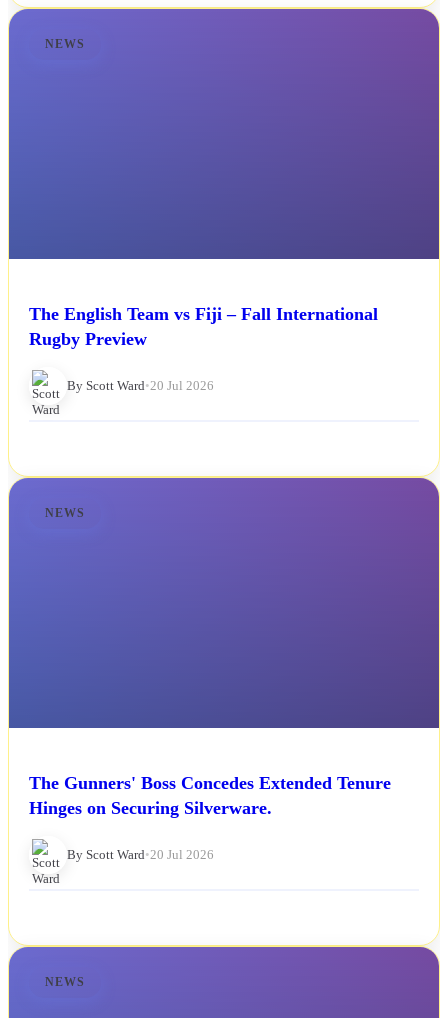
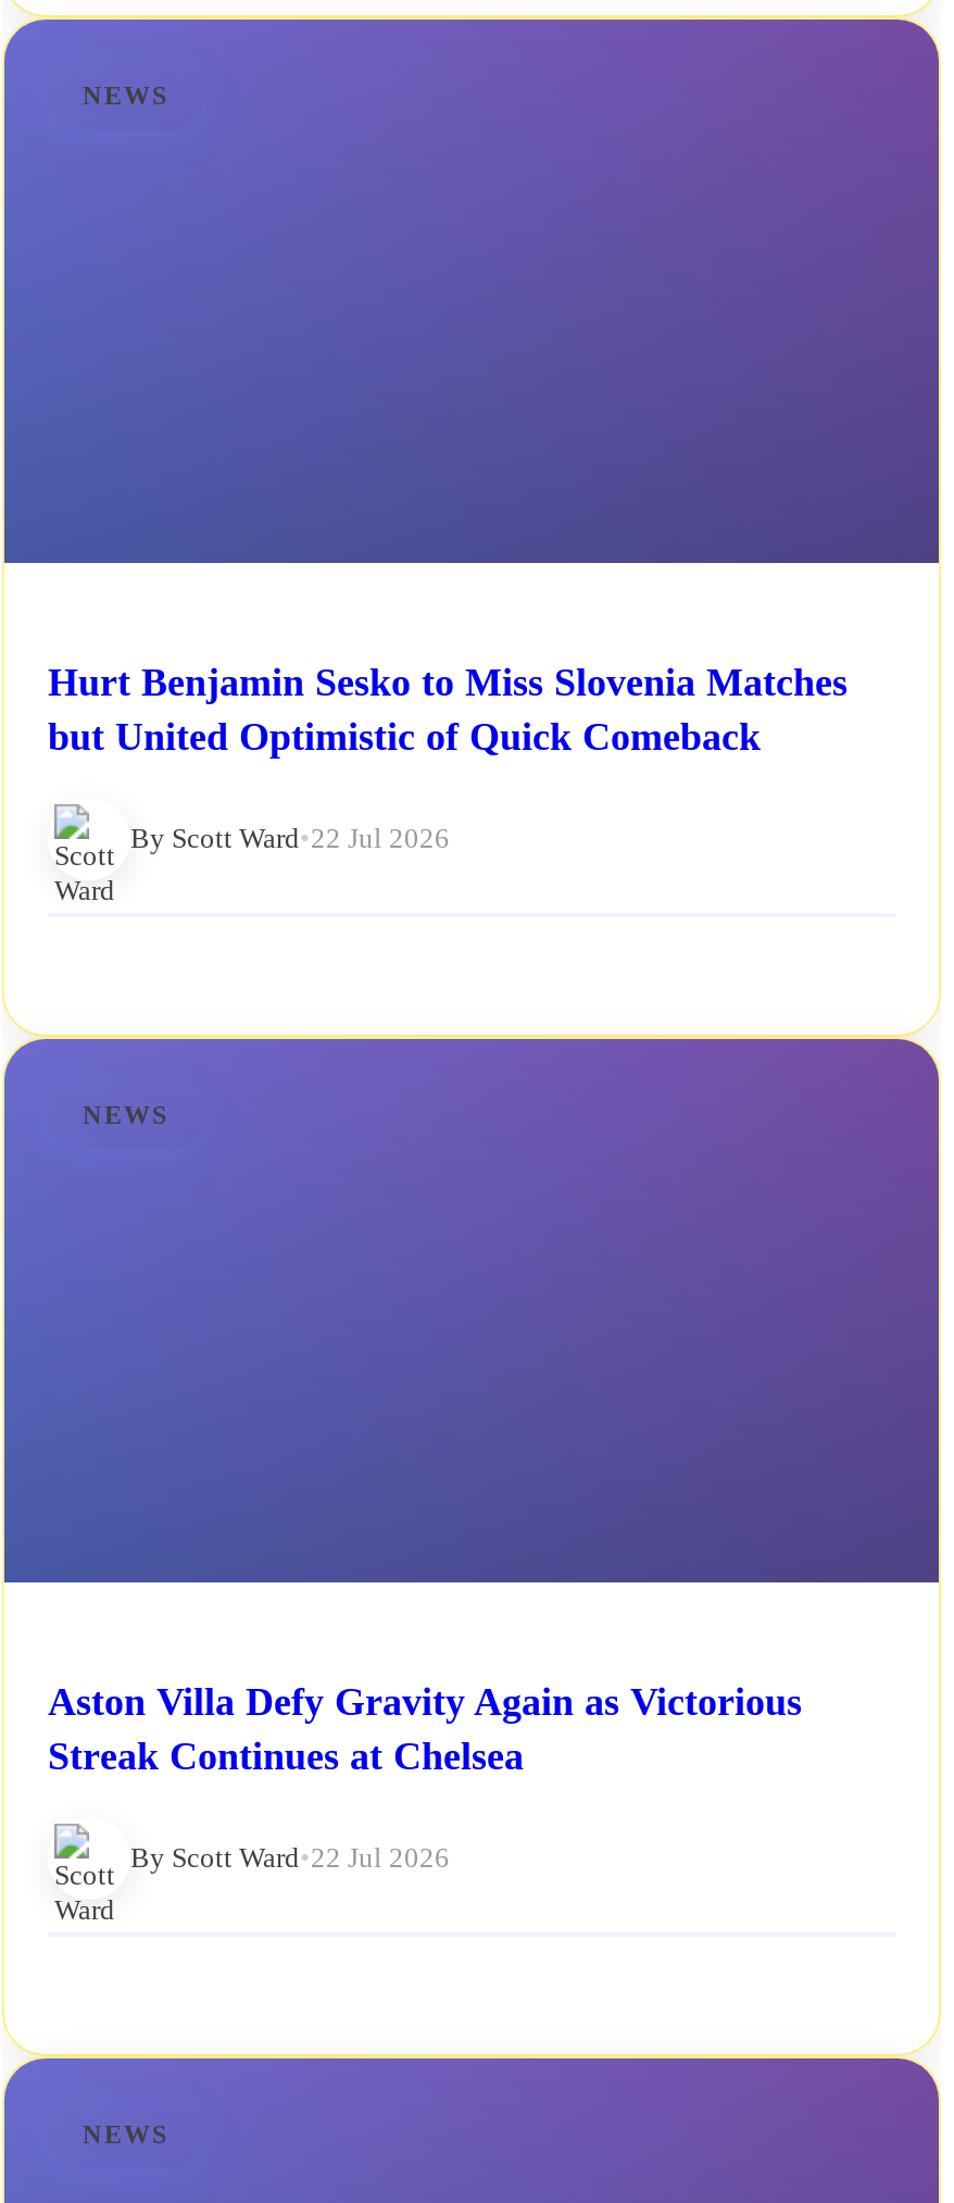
- The English Team vs Fiji – Fall International
- Rugby Preview
+ Hurt Benjamin Sesko to Miss Slovenia Matches
+ but United Optimistic of Quick Comeback

- By Scott Ward • 20 Jul 2026
+ By Scott Ward • 22 Jul 2026

- The Gunners' Boss Concedes Extended Tenure
- Hinges on Securing Silverware.
+ Aston Villa Defy Gravity Again as Victorious
+ Streak Continues at Chelsea

- By Scott Ward • 20 Jul 2026
+ By Scott Ward • 22 Jul 2026
